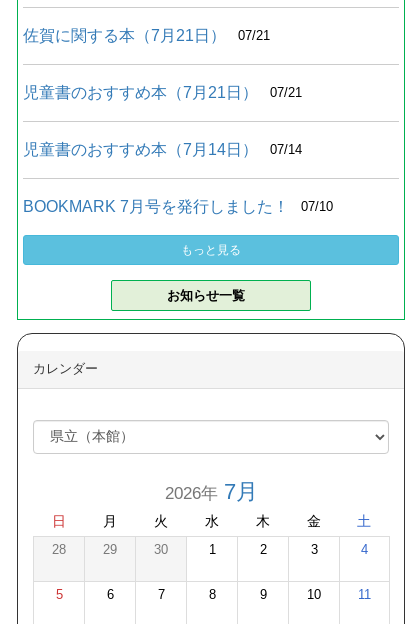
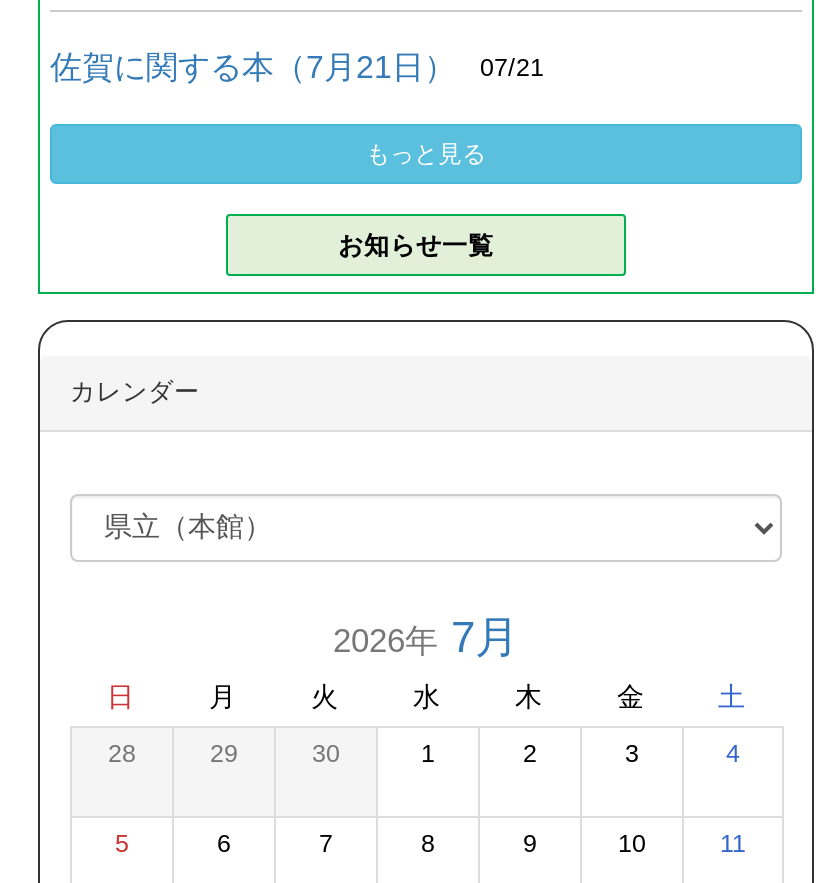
- 児童書のおすすめ本（7月21日）
- 07/21
- 児童書のおすすめ本（7月14日）
- 07/14
- BOOKMARK 7月号を発行しました！
- 07/10
